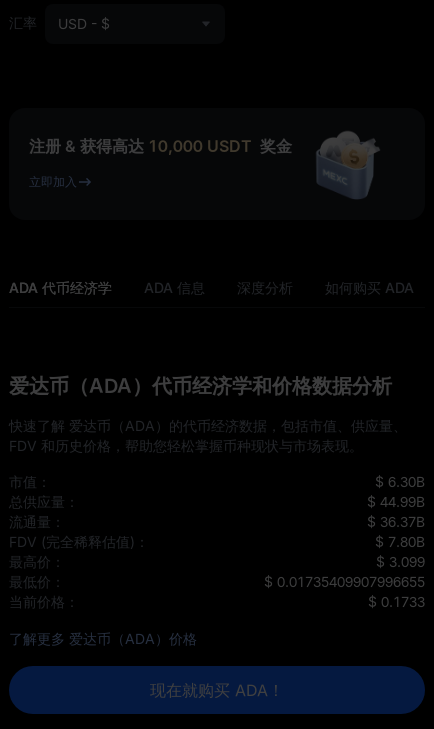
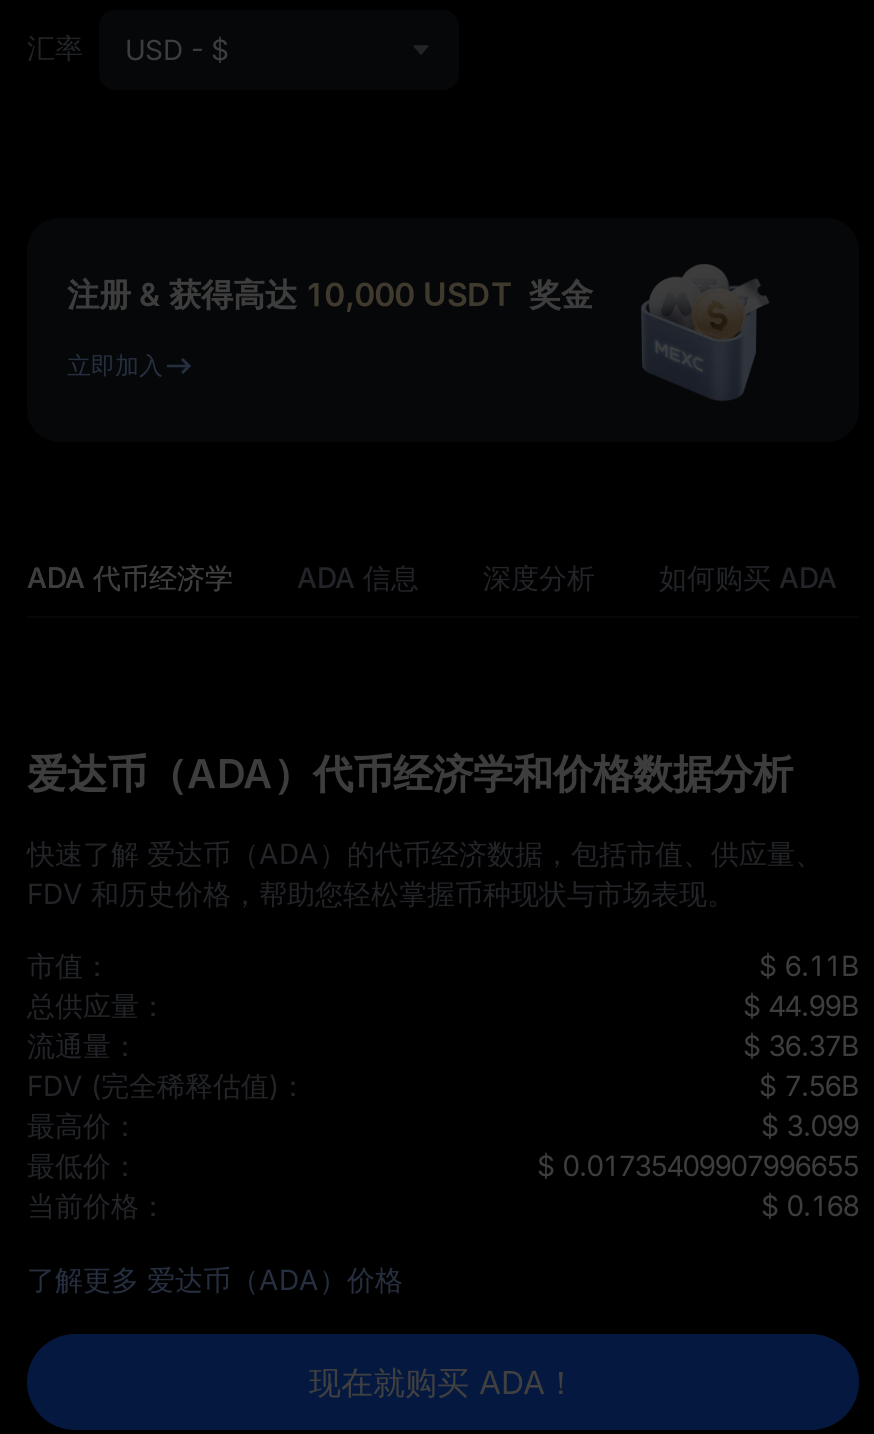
- $ 6.30B
+ $ 6.11B

- $ 7.80B
+ $ 7.56B

- $ 0.1733
+ $ 0.168
